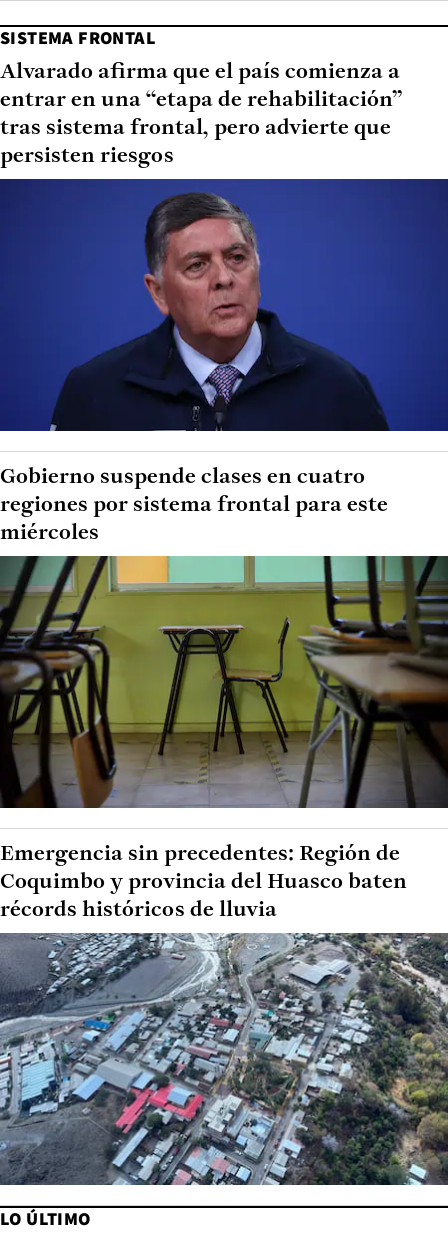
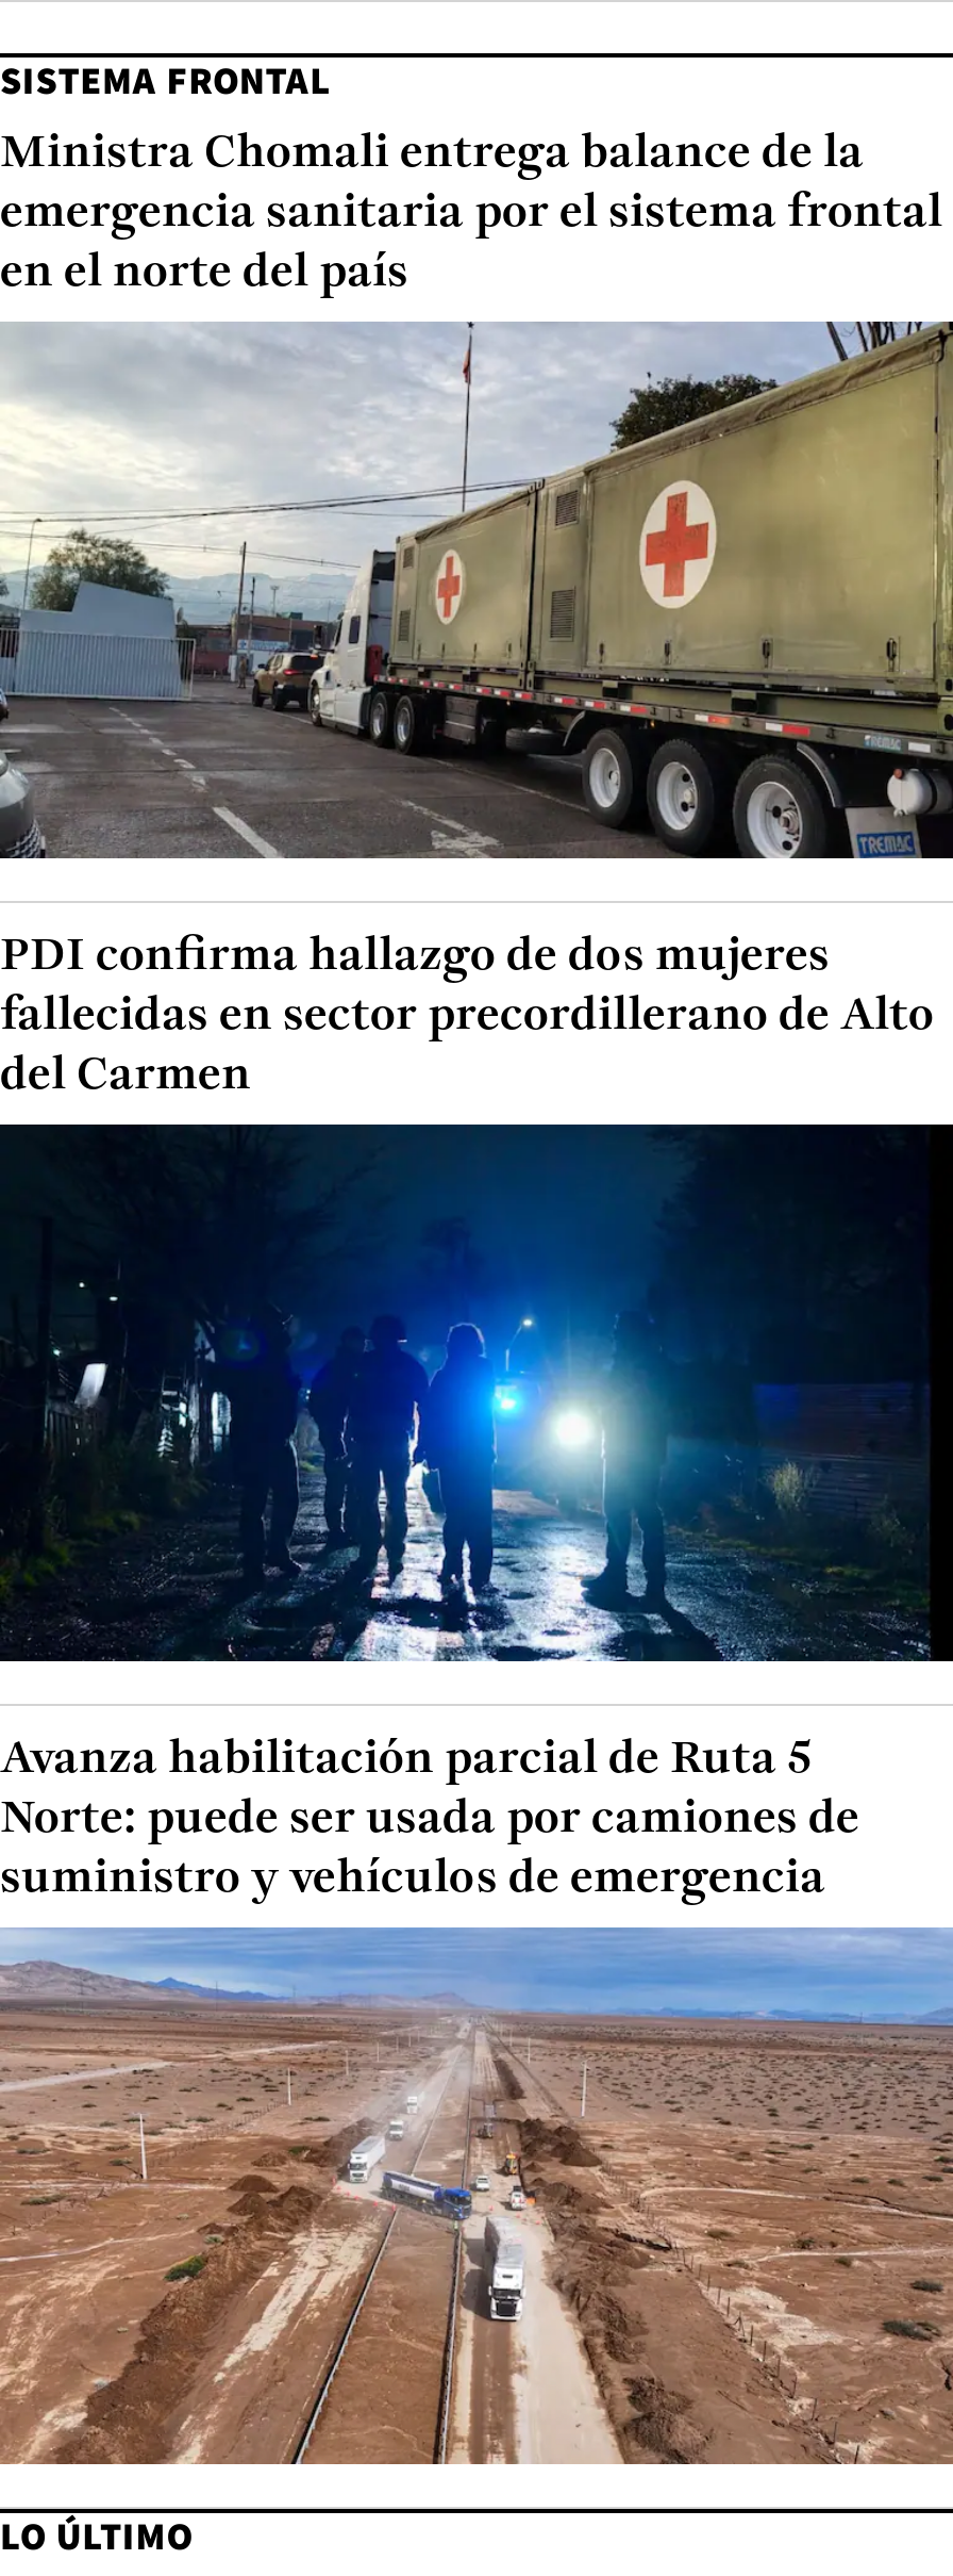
- Alvarado afirma que el país comienza a
- entrar en una “etapa de rehabilitación”
- tras sistema frontal, pero advierte que
- persisten riesgos
+ Ministra Chomali entrega balance de la
+ emergencia sanitaria por el sistema frontal
+ en el norte del país

- [image]
- Gobierno suspende clases en cuatro
- regiones por sistema frontal para este
- miércoles
+ [image]
+ PDI confirma hallazgo de dos mujeres
+ fallecidas en sector precordillerano de Alto
+ del Carmen

- [image]
- Emergencia sin precedentes: Región de
- Coquimbo y provincia del Huasco baten
- récords históricos de lluvia
+ [image]
+ Avanza habilitación parcial de Ruta 5
+ Norte: puede ser usada por camiones de
+ suministro y vehículos de emergencia

- [image]
+ [image]
